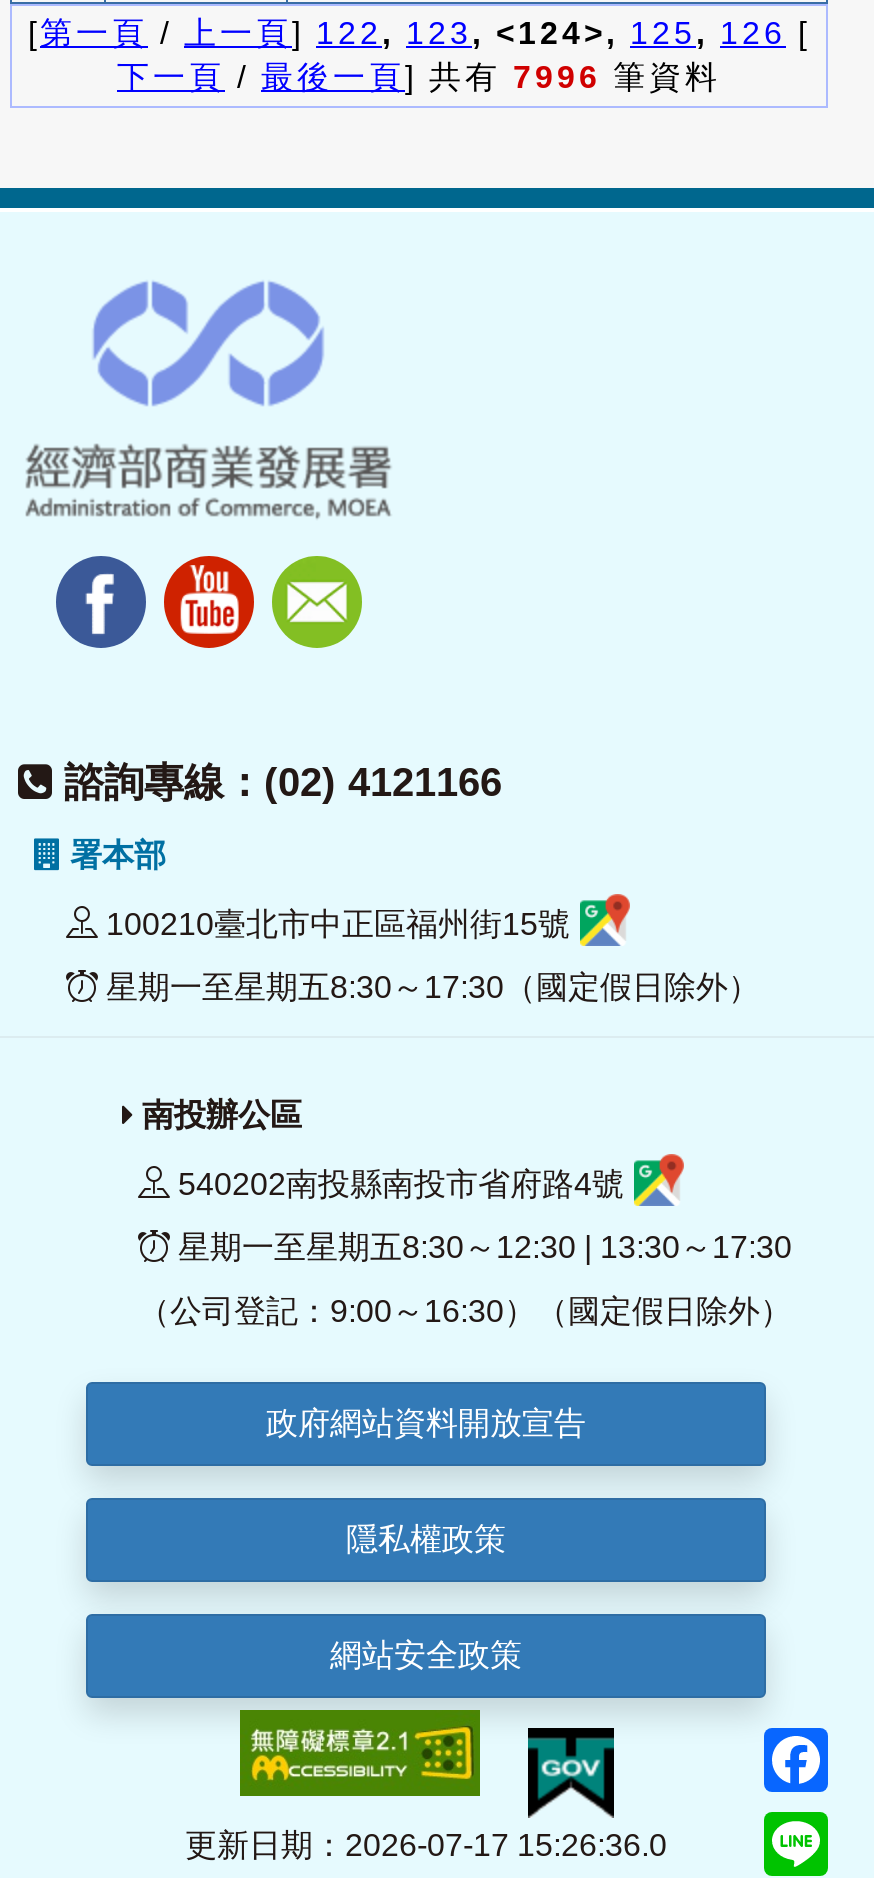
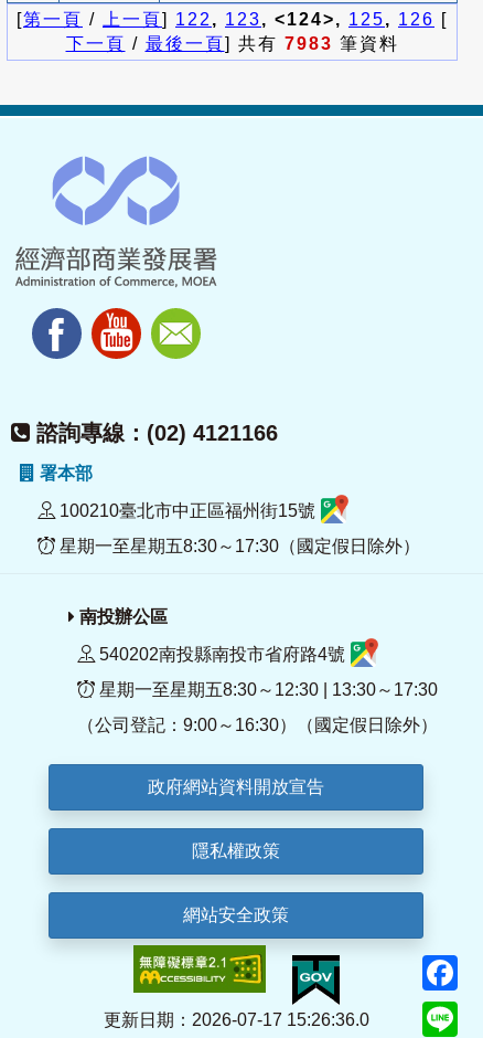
- 下一頁/最後一頁] 共有7996筆資料
+ 下一頁/最後一頁] 共有7983筆資料
